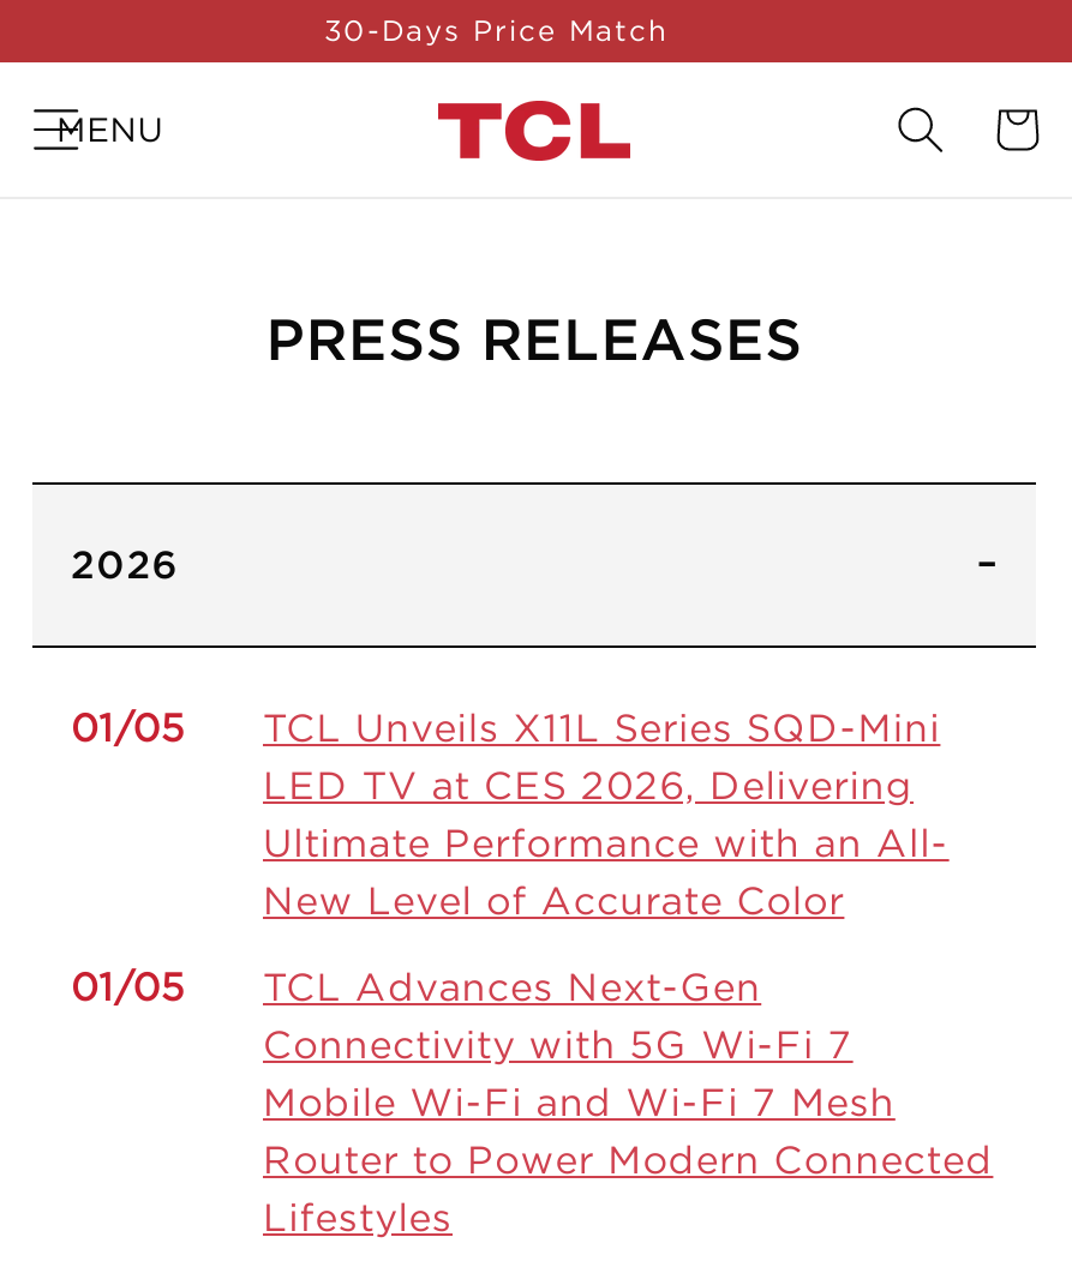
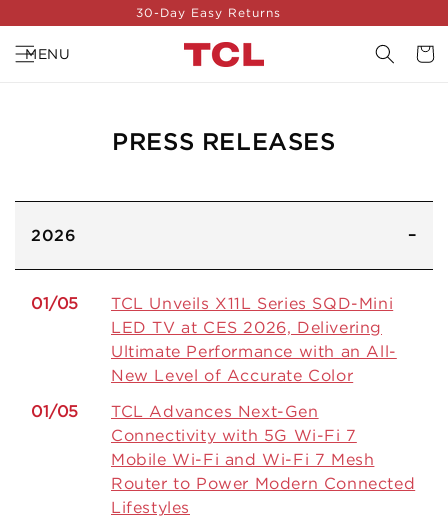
- 30-Days Price Match
+ 30-Day Easy Returns
